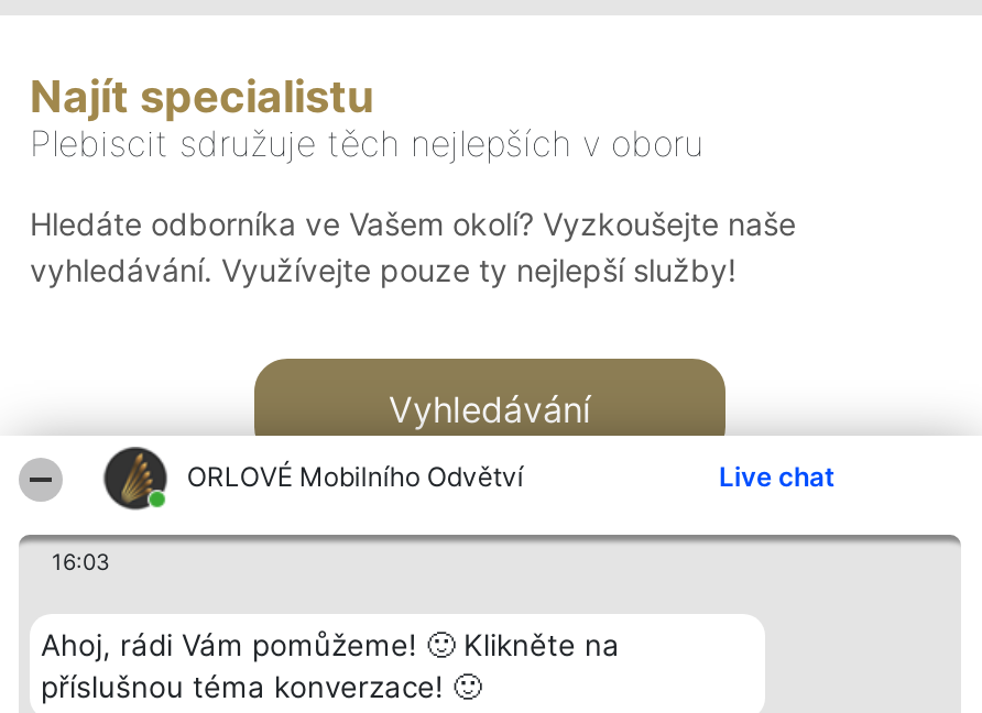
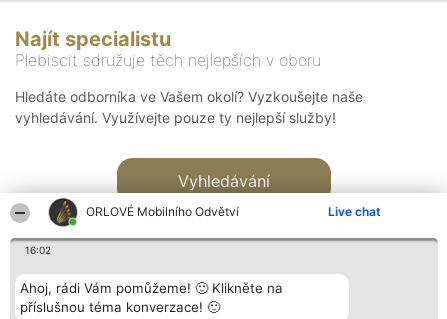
- 16:03
+ 16:02
